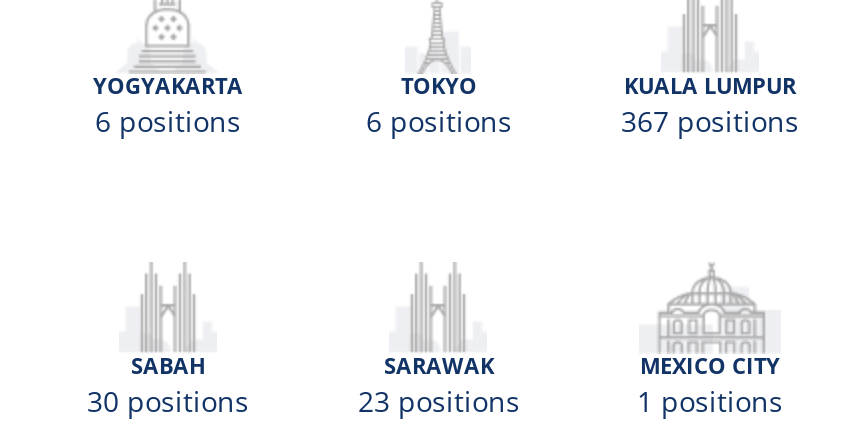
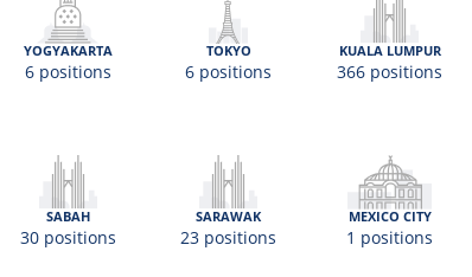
- 367 positions
+ 366 positions
